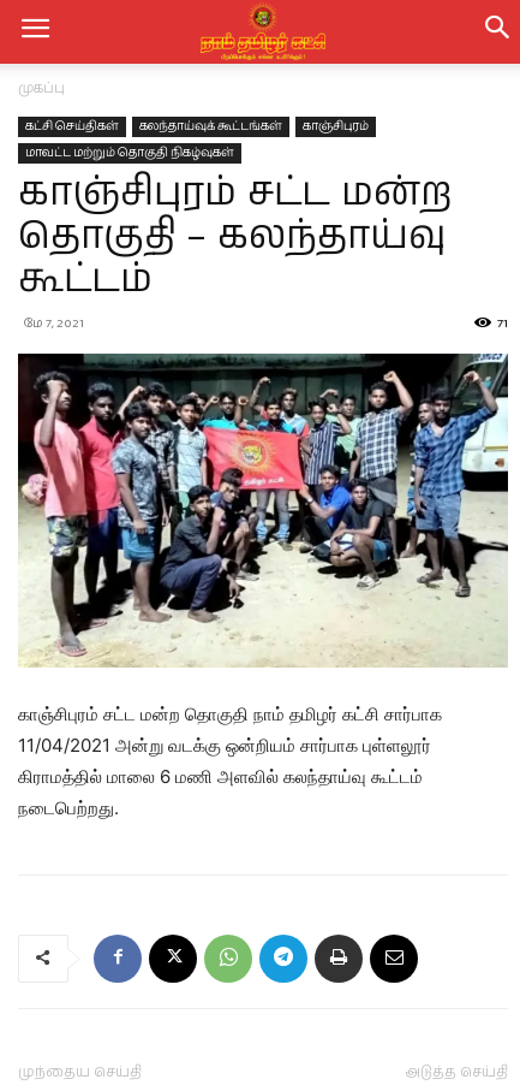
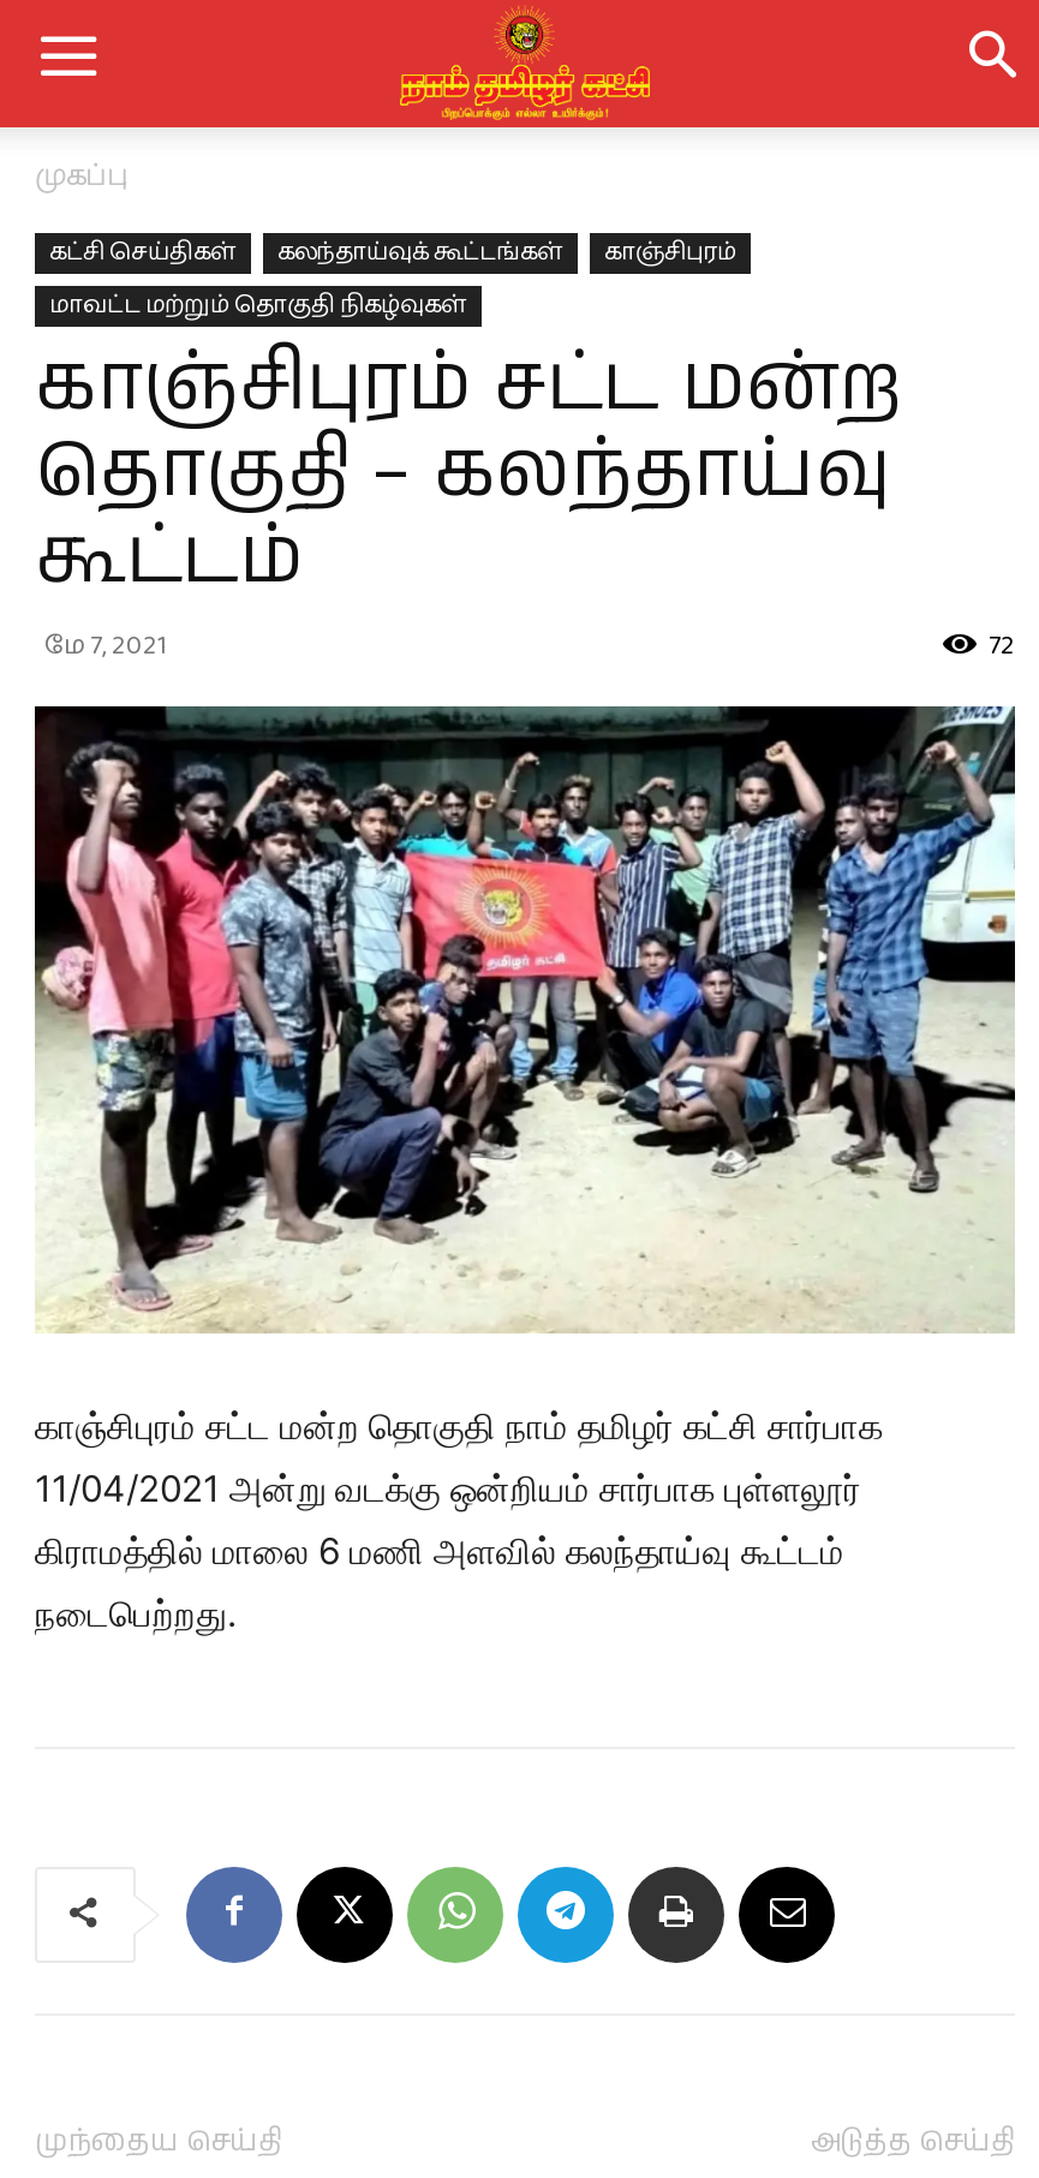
- 71
+ 72
